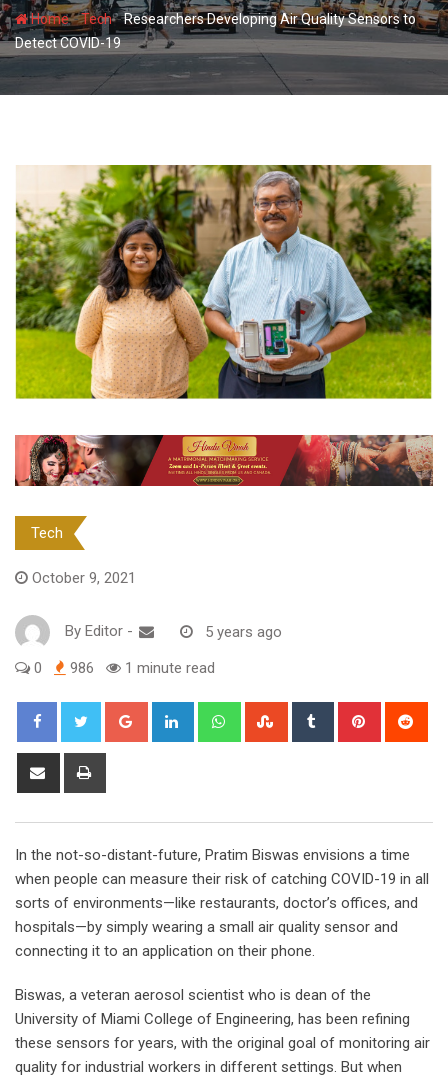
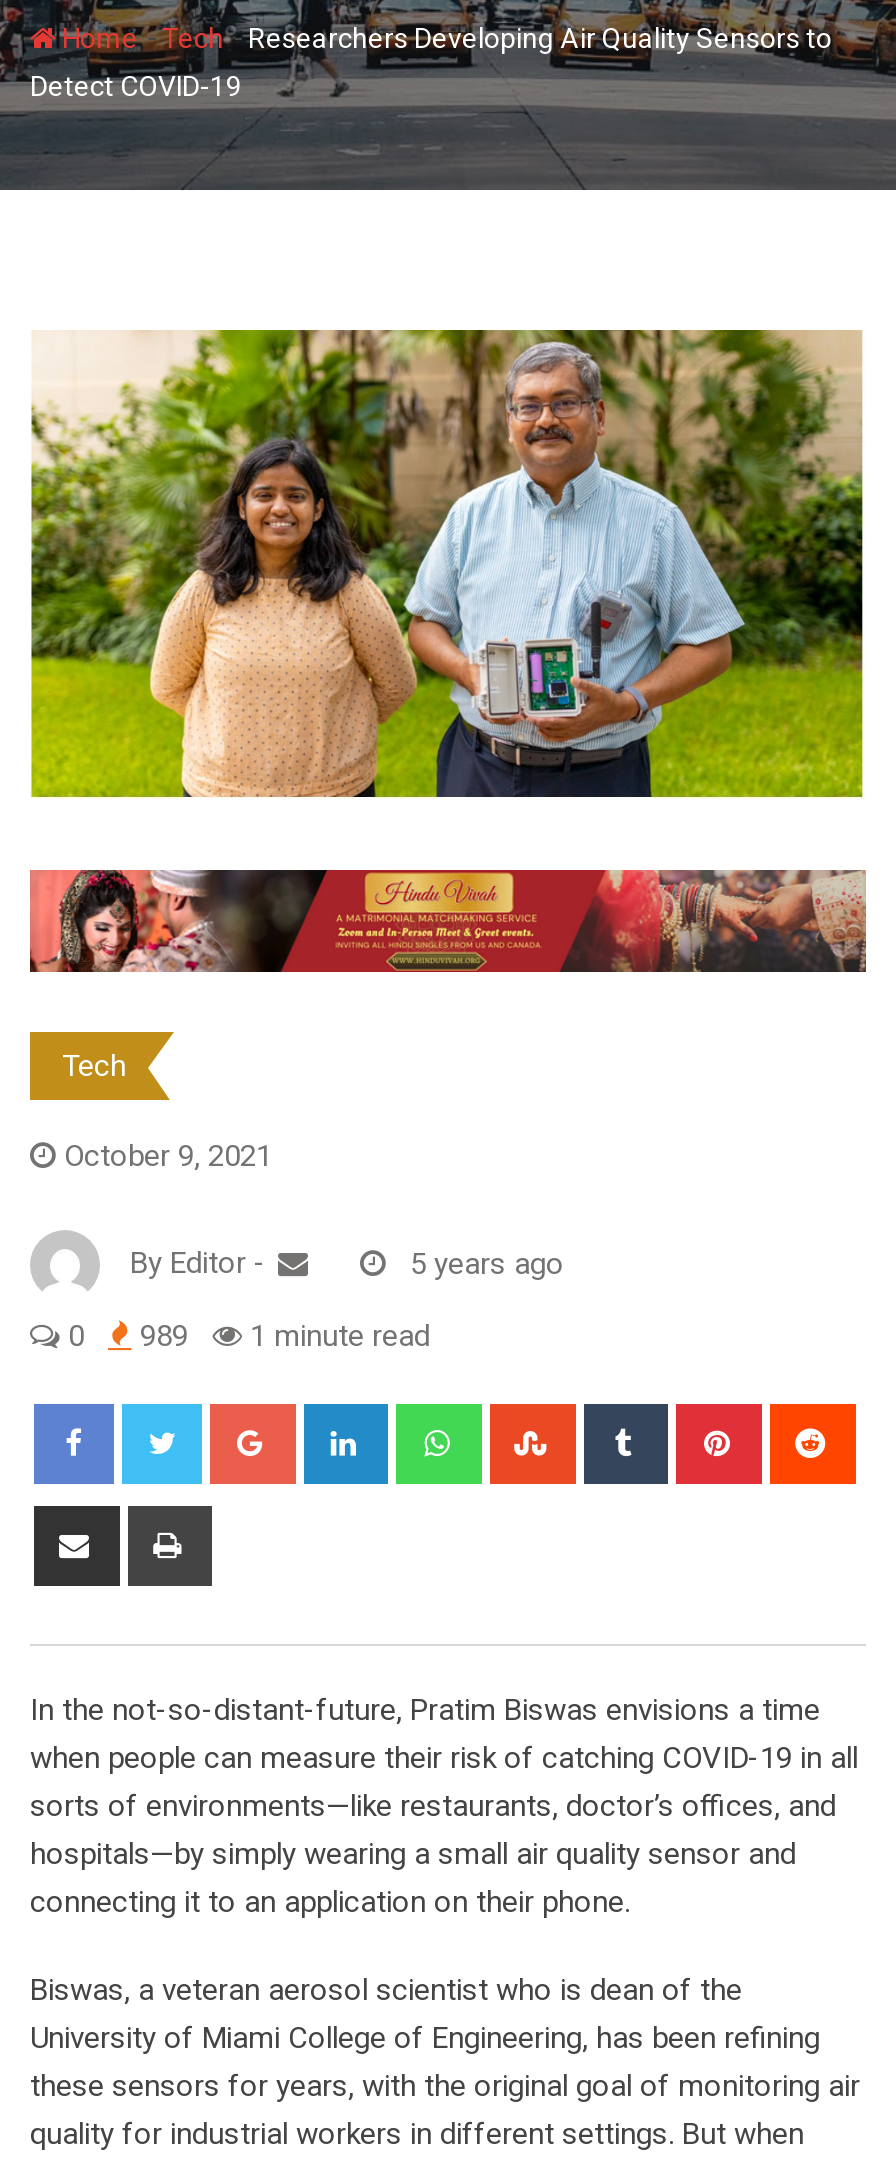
- 0 986 1 minute read
+ 0 989 1 minute read
